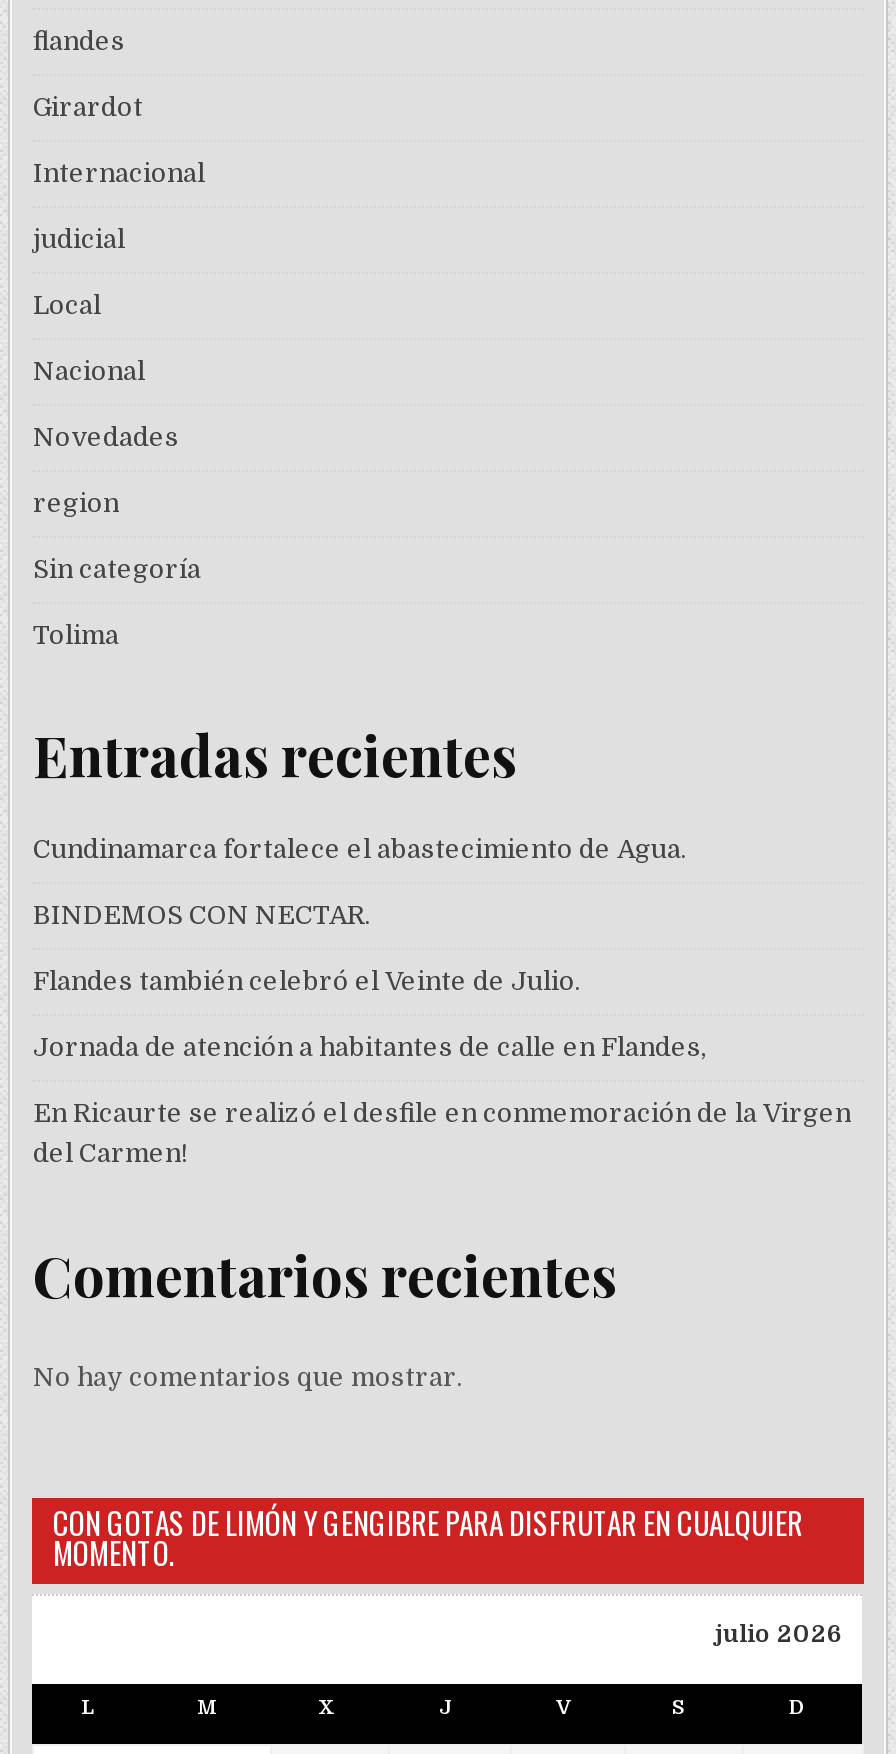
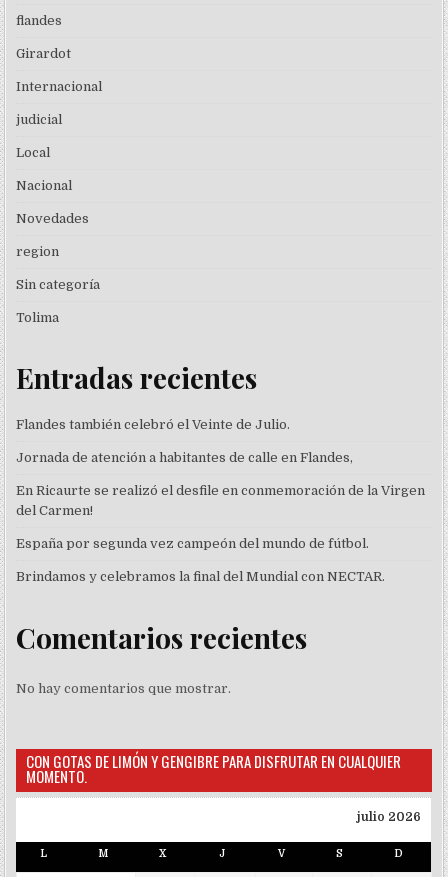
- Cundinamarca fortalece el abastecimiento de Agua.
- BINDEMOS CON NECTAR.

moved up: Flandes también celebró el Veinte de Julio. | Jornada de atención a habitantes de calle en Flandes, | En Ricaurte se realizó el desfile en conmemoración de la Virgen | del Carmen!

+ España por segunda vez campeón del mundo de fútbol.
+ Brindamos y celebramos la final del Mundial con NECTAR.
